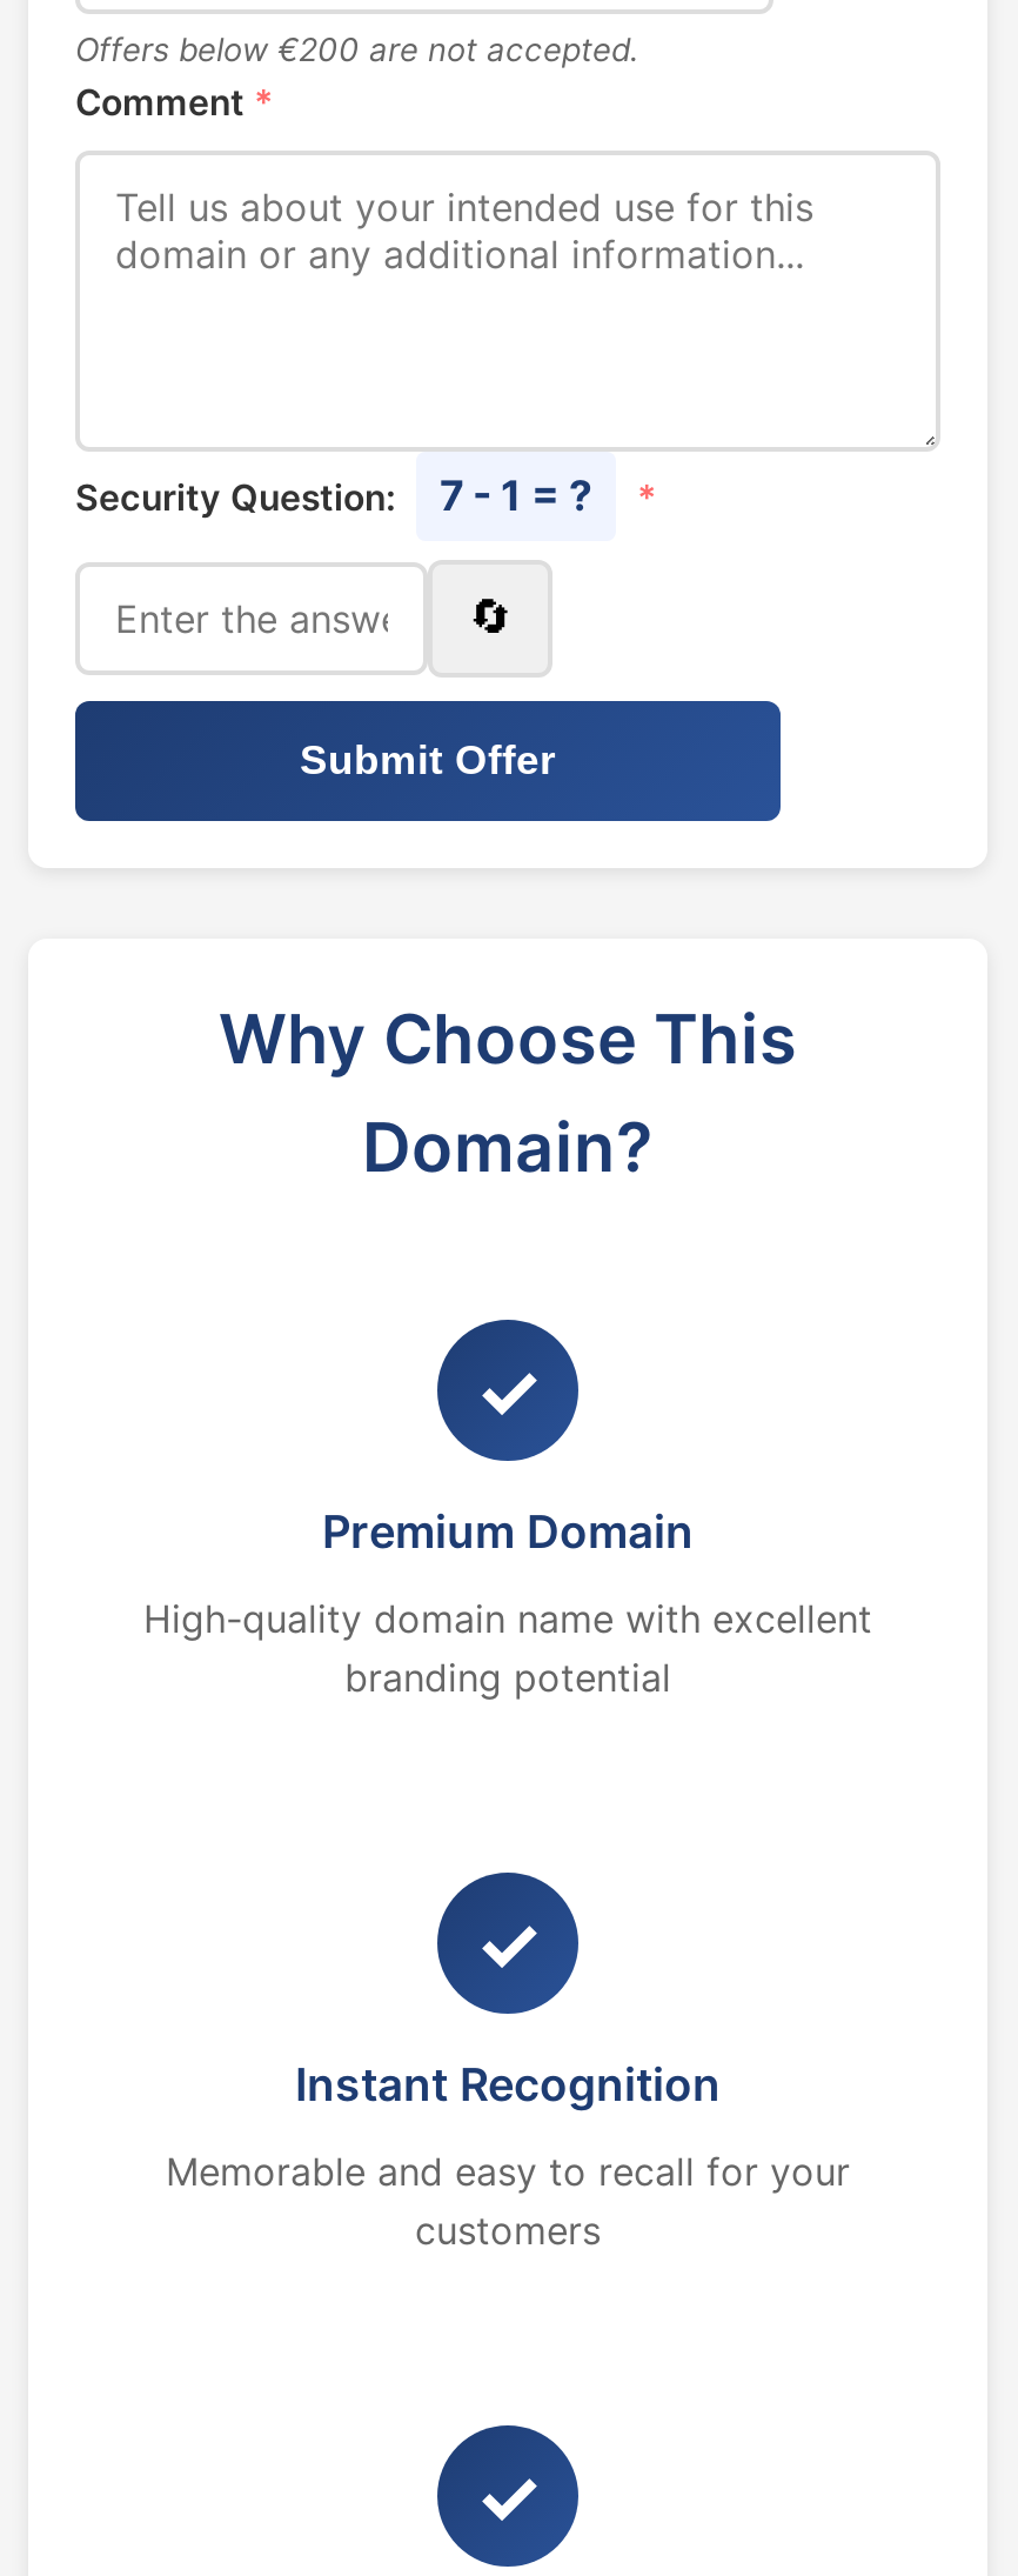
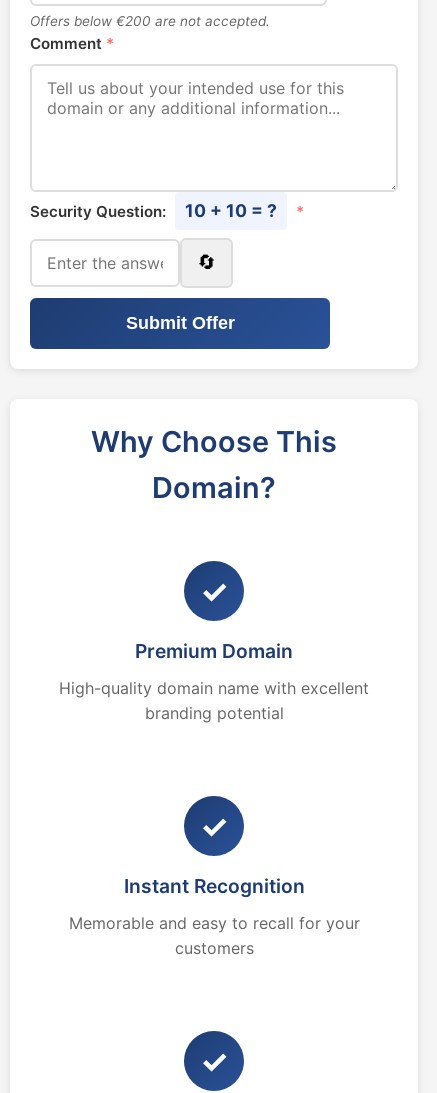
- 7 - 1 = ?
+ 10 + 10 = ?
